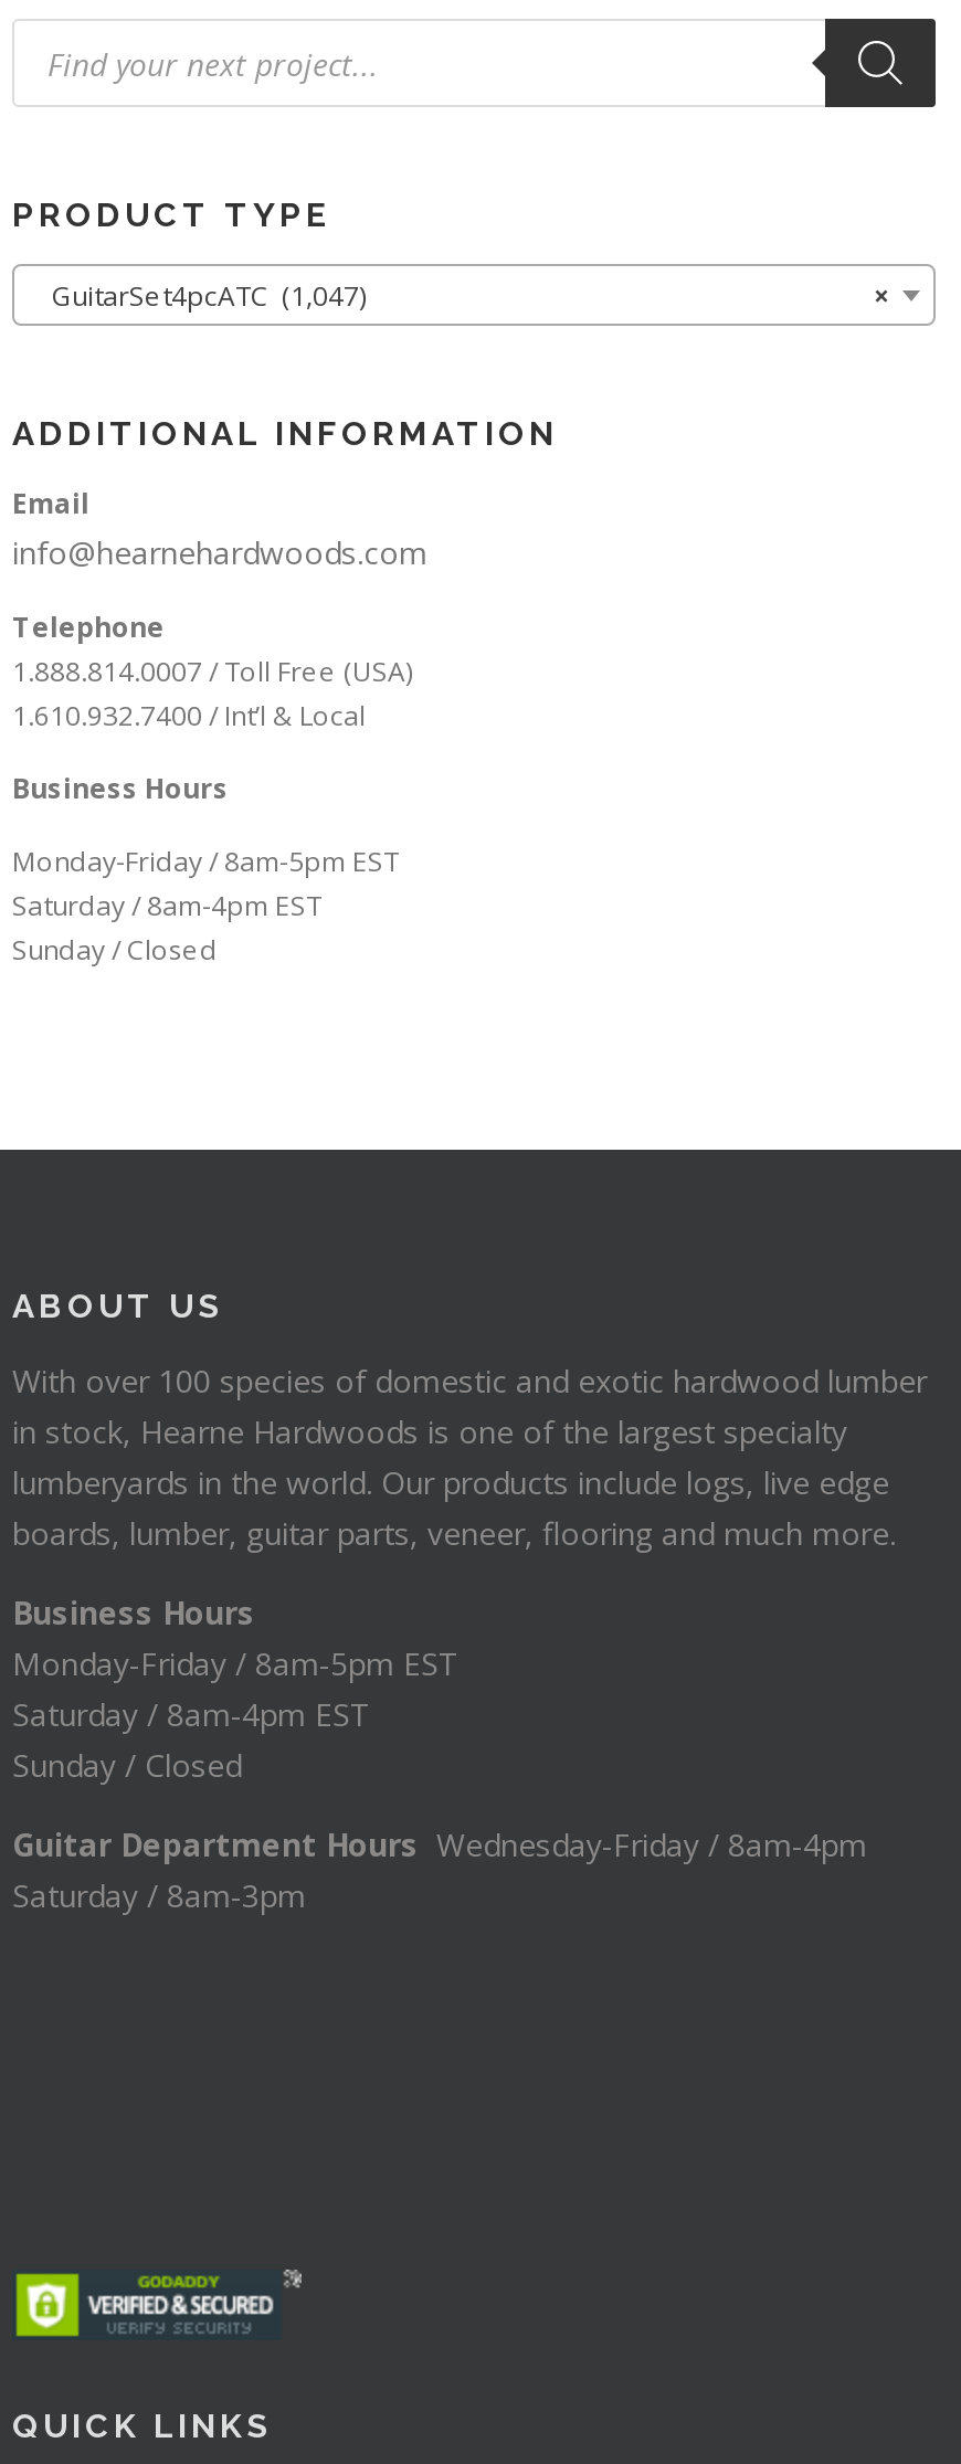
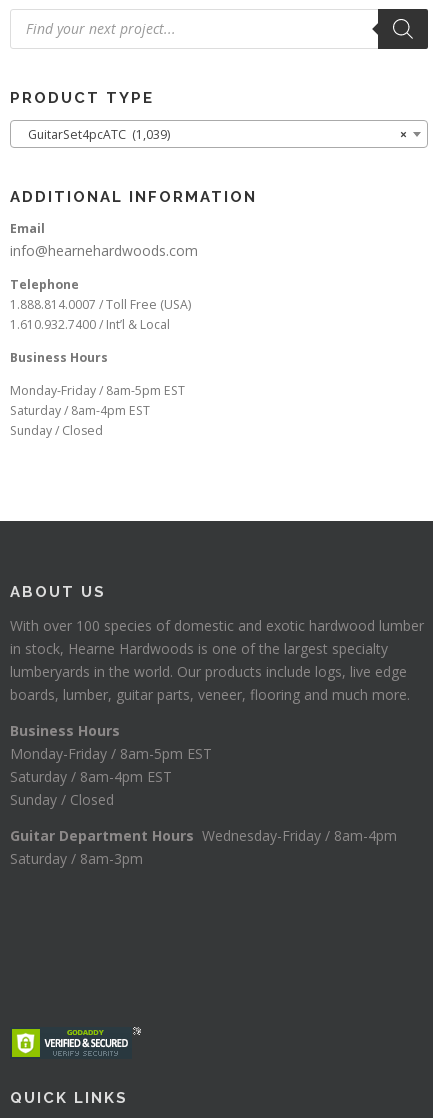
- GuitarSet4pcATC (1,047)
+ GuitarSet4pcATC (1,039)
